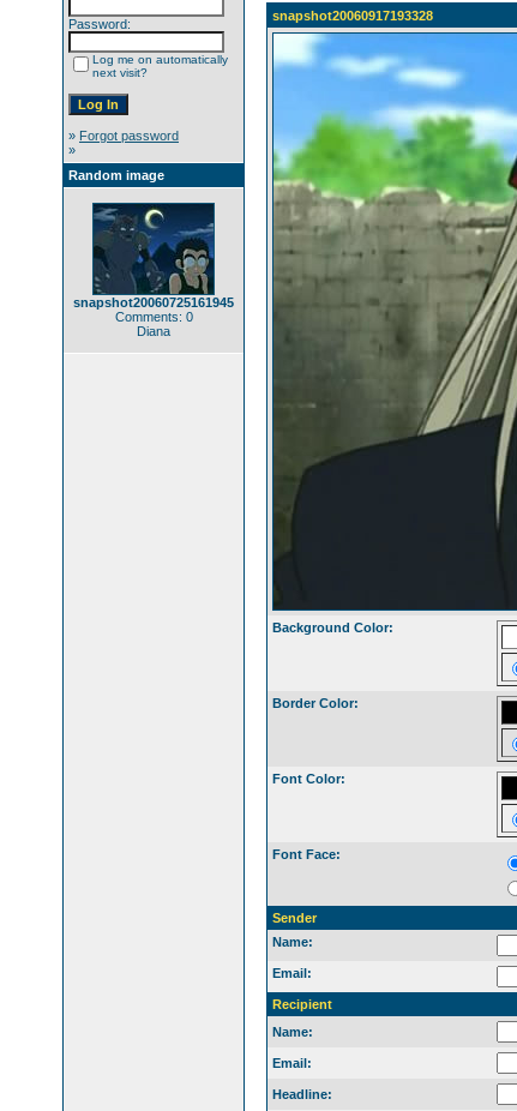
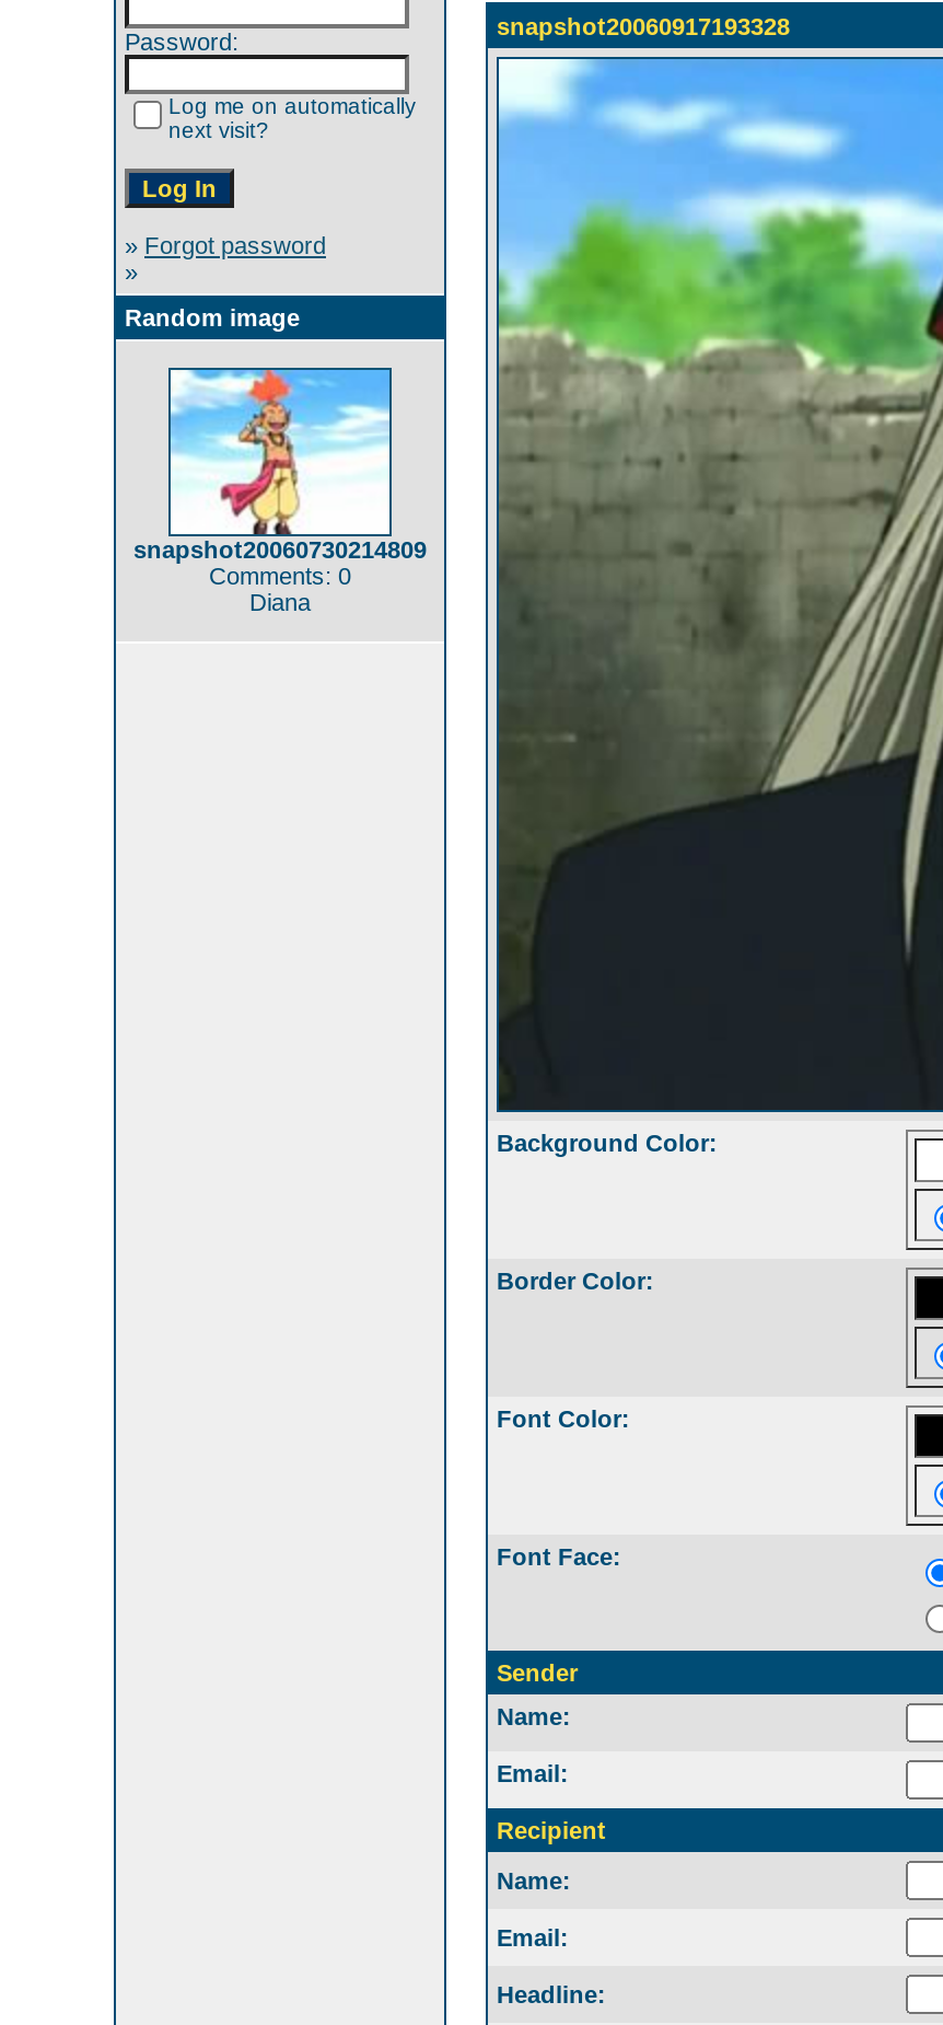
- [image]
- snapshot20060725161945
+ [image]
+ snapshot20060730214809
